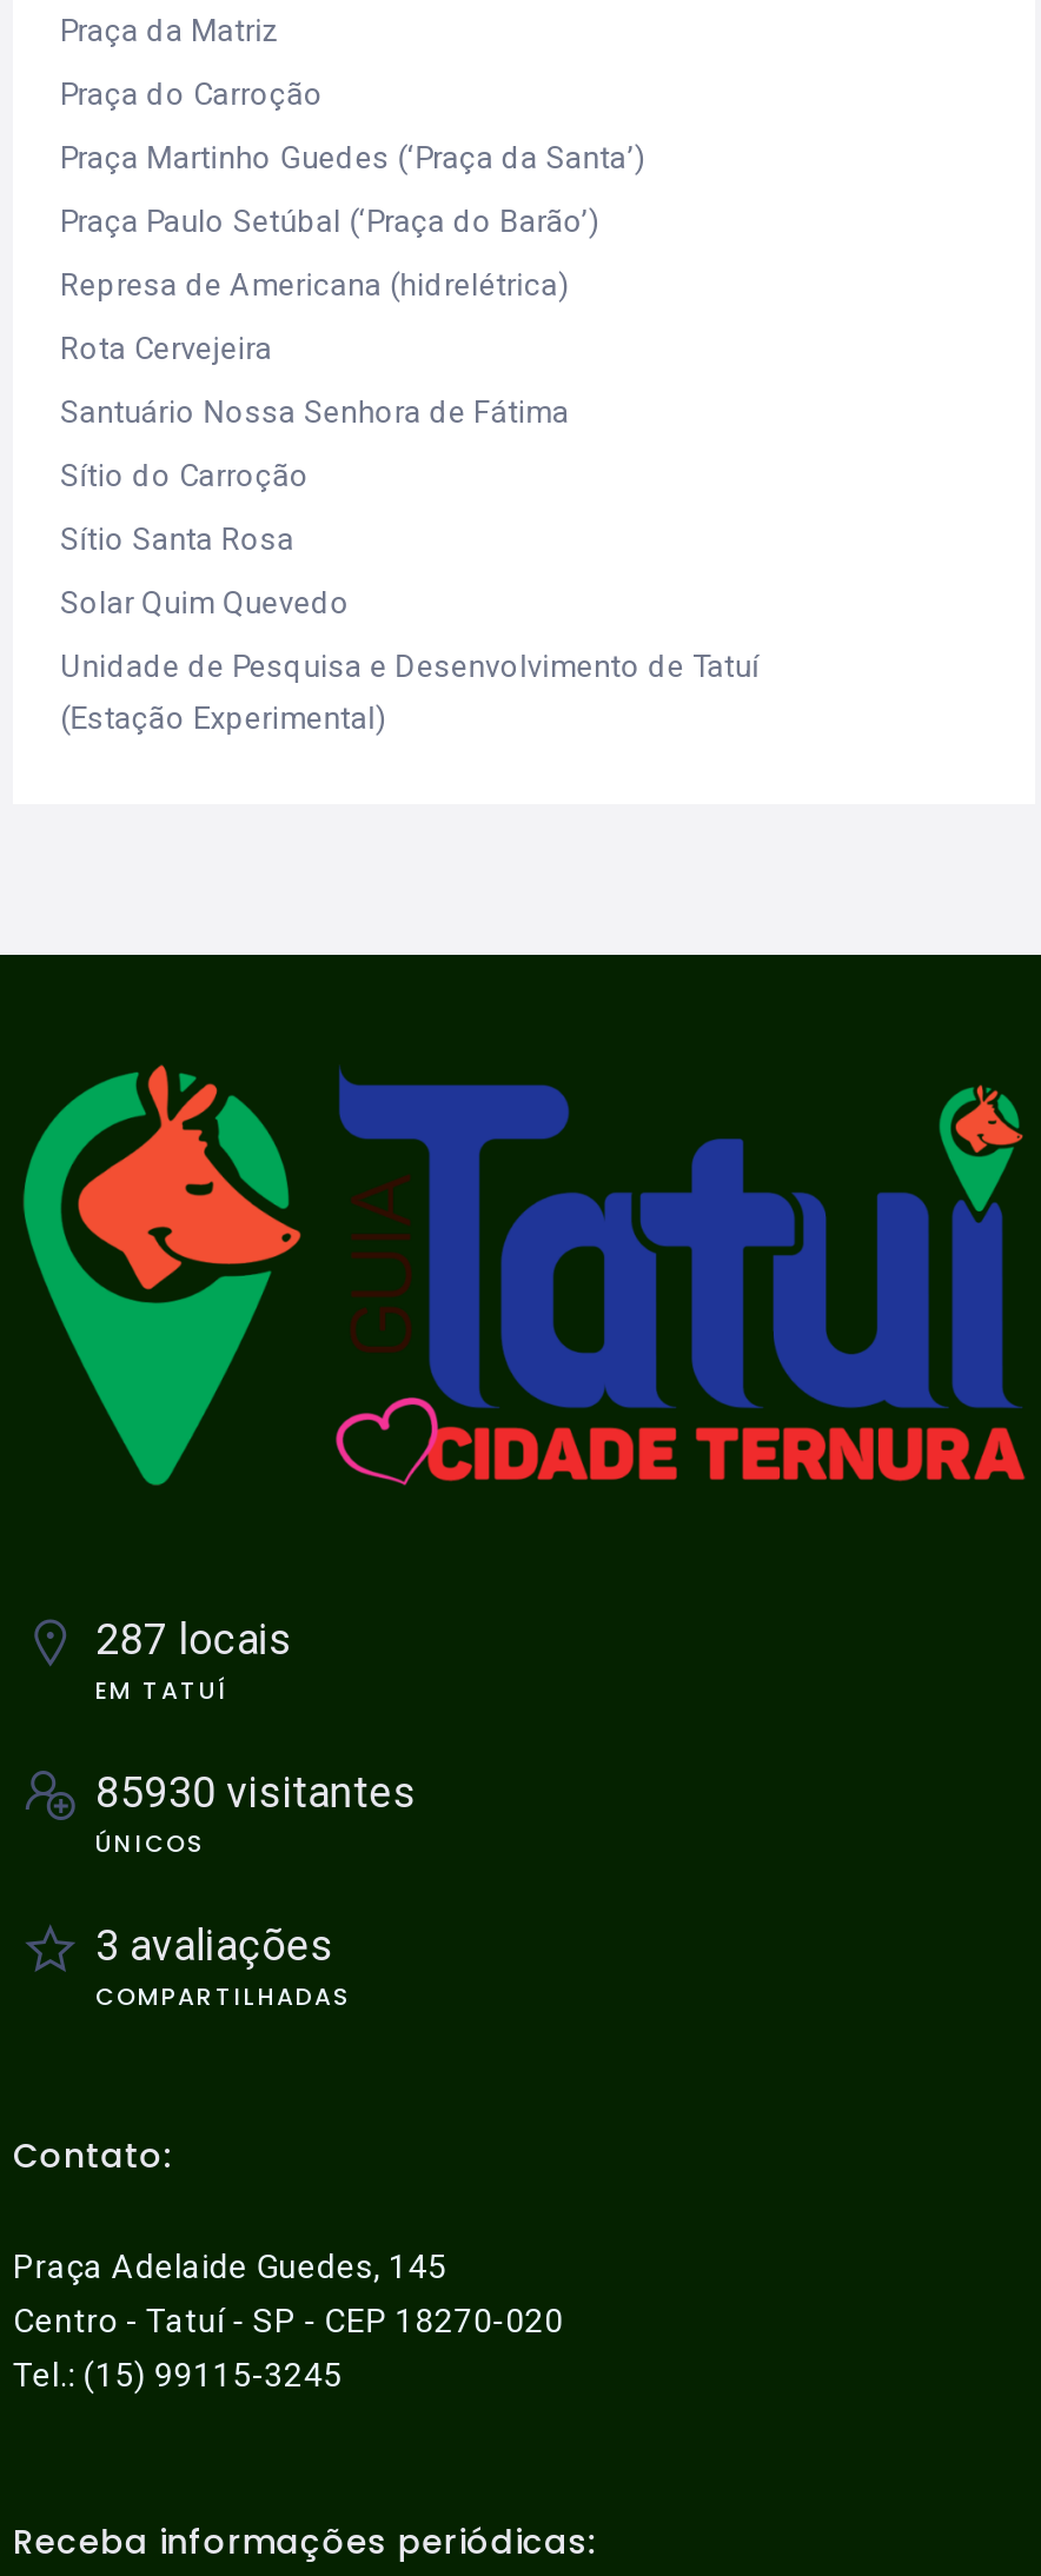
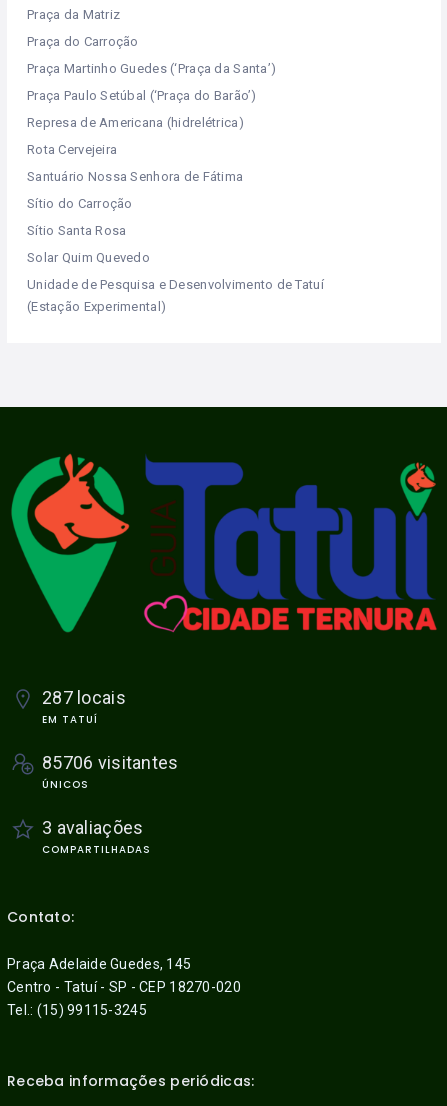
- 85930 visitantes
+ 85706 visitantes
